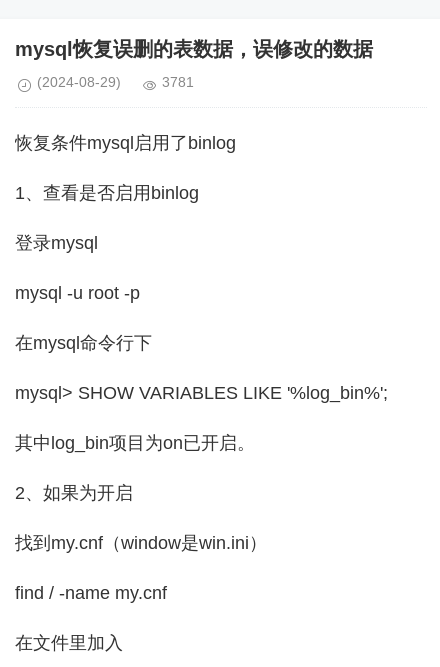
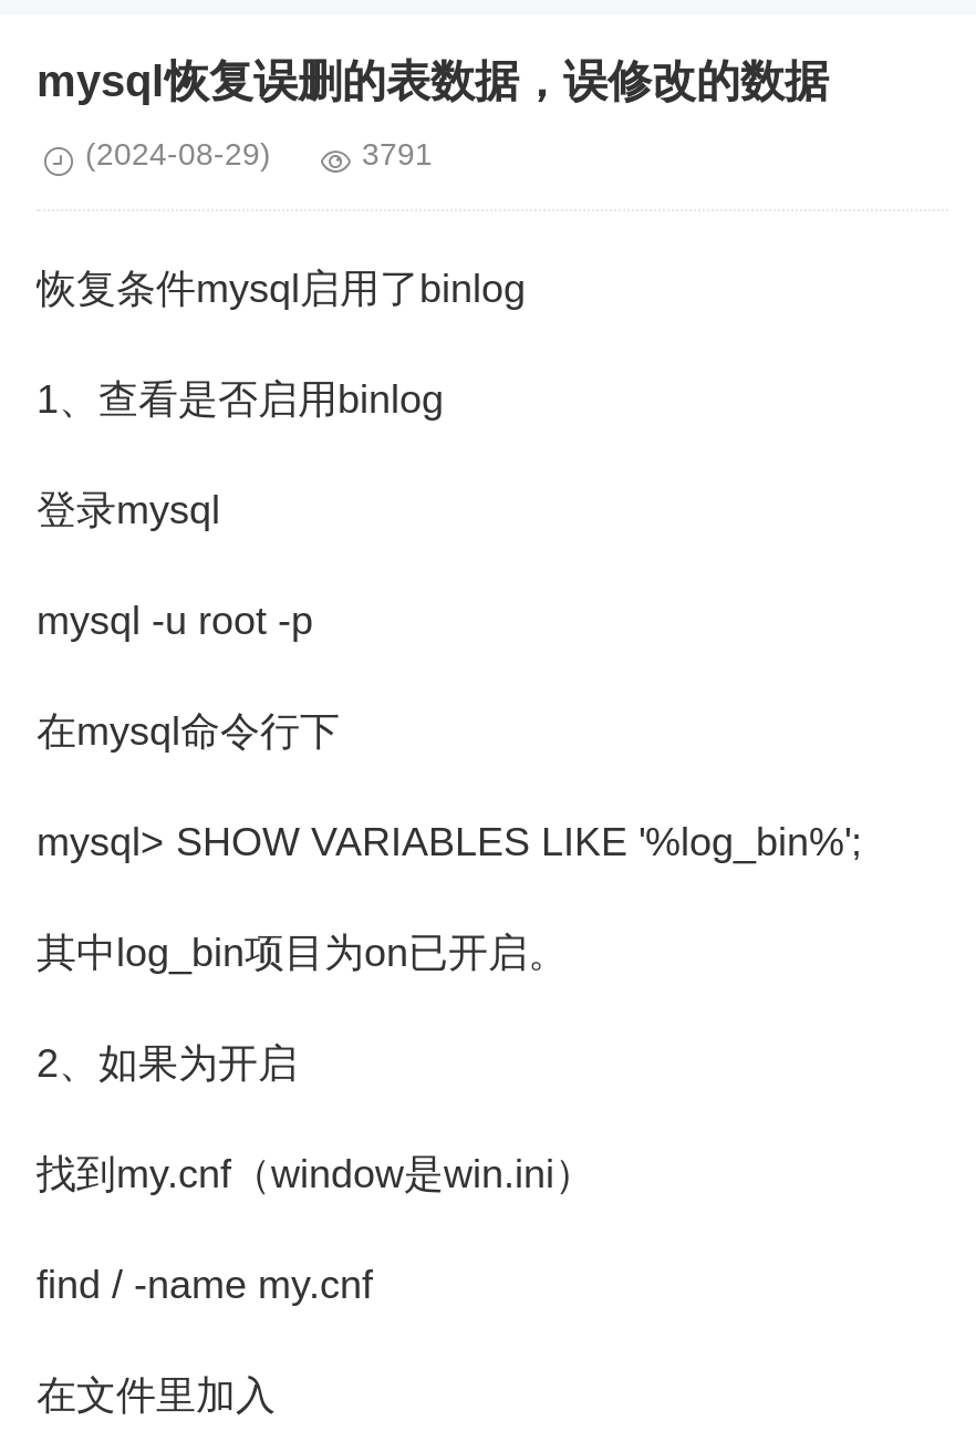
- 3781
+ 3791
